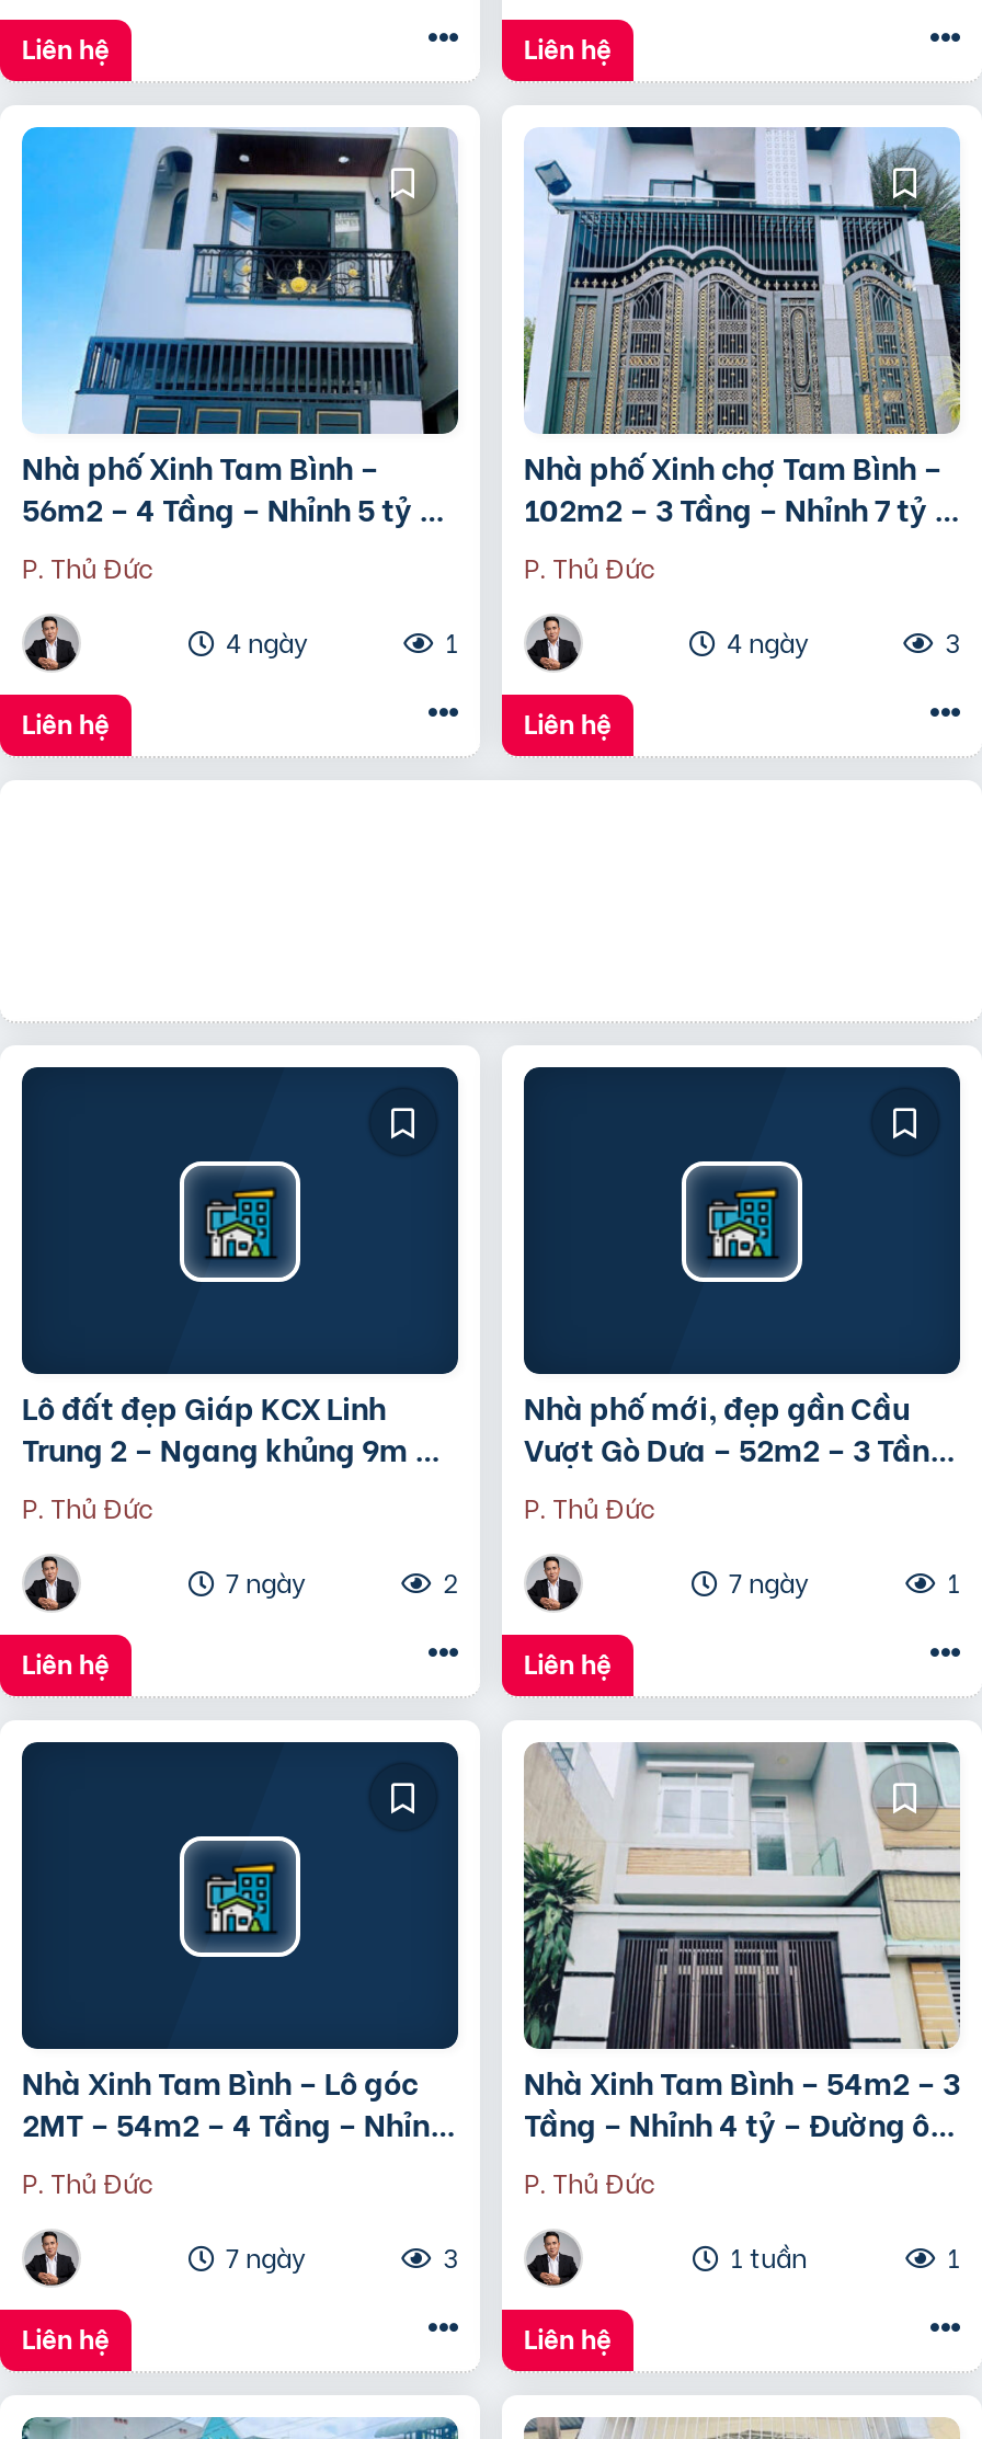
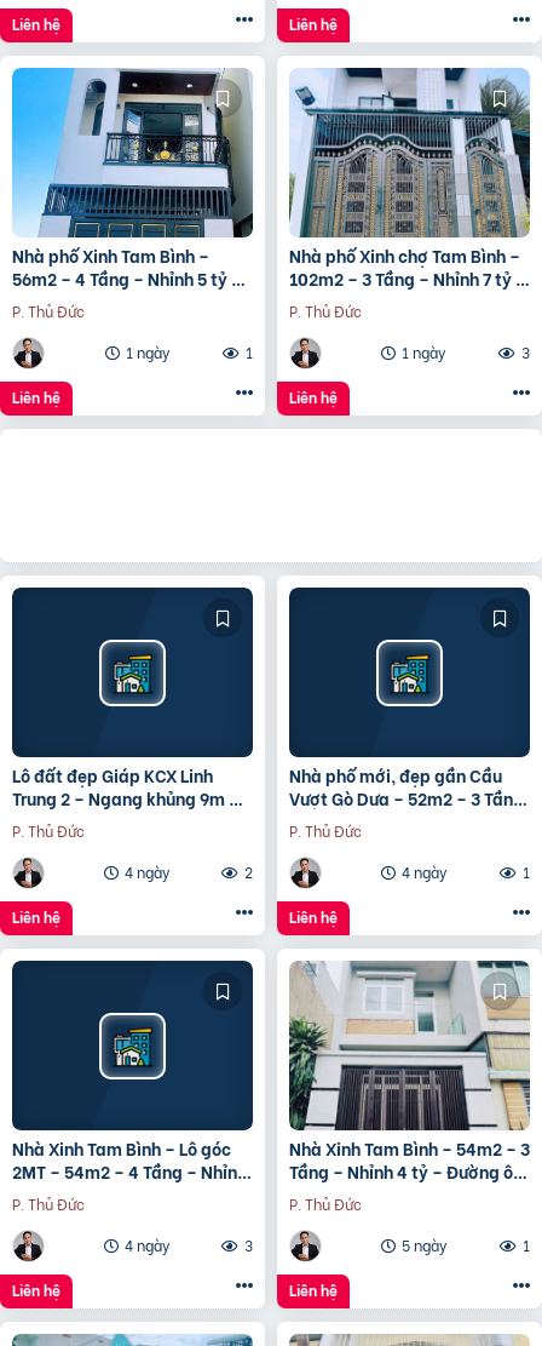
- 4 ngày
+ 1 ngày

- 4 ngày
+ 1 ngày

- 7 ngày
+ 4 ngày

- 7 ngày
+ 4 ngày

- 7 ngày
+ 4 ngày

- 1 tuần
+ 5 ngày
